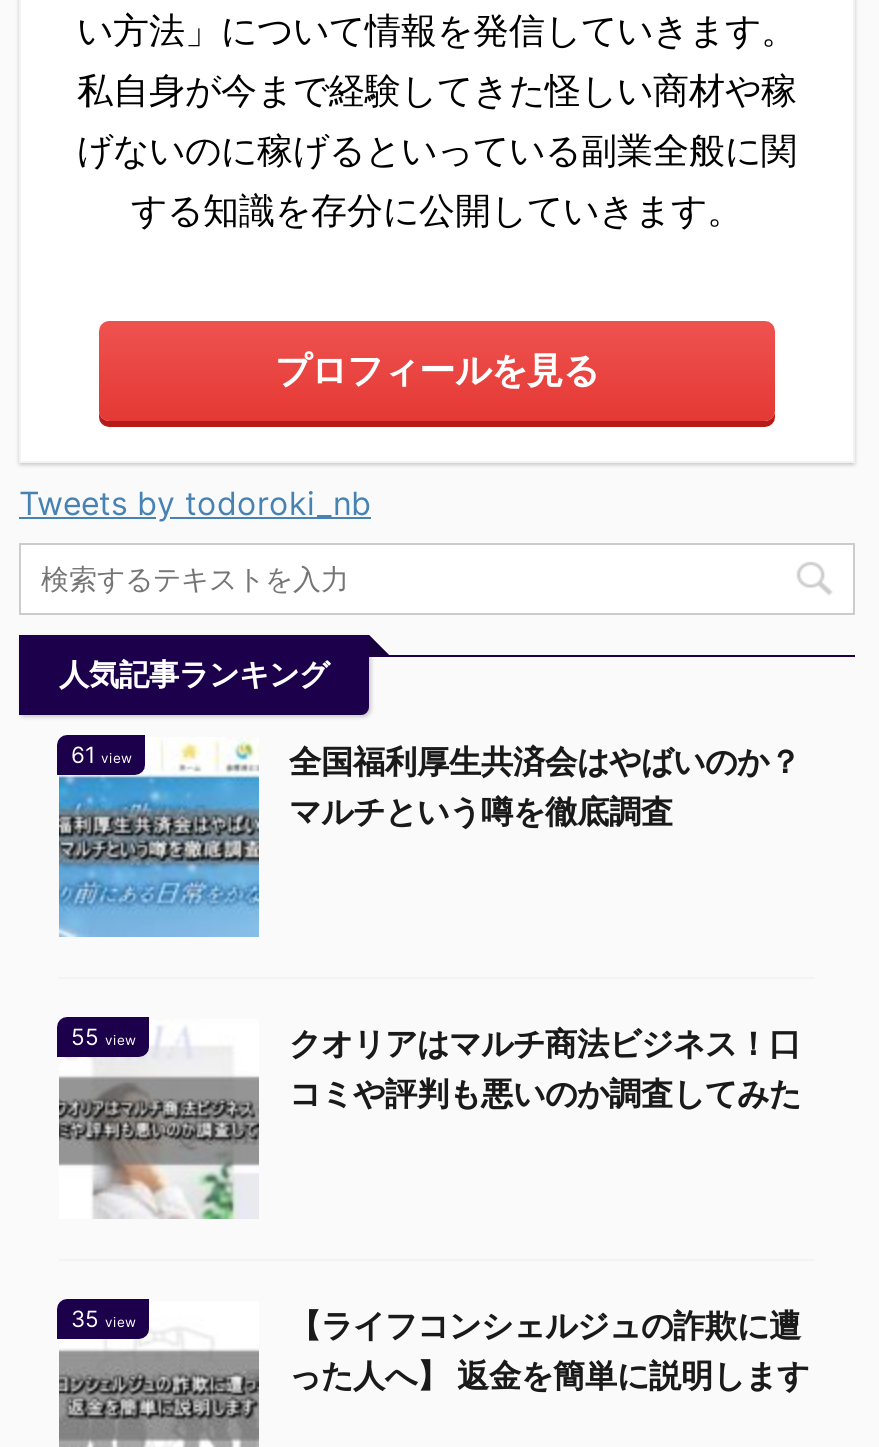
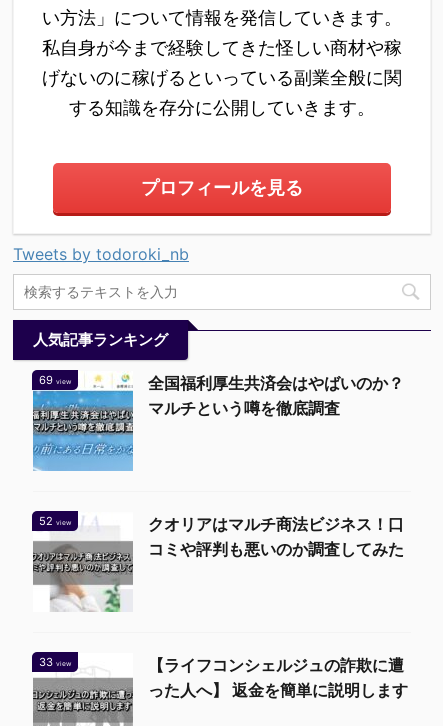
- 61 view
+ 69 view

- 55 view
+ 52 view

- 35 view
+ 33 view
